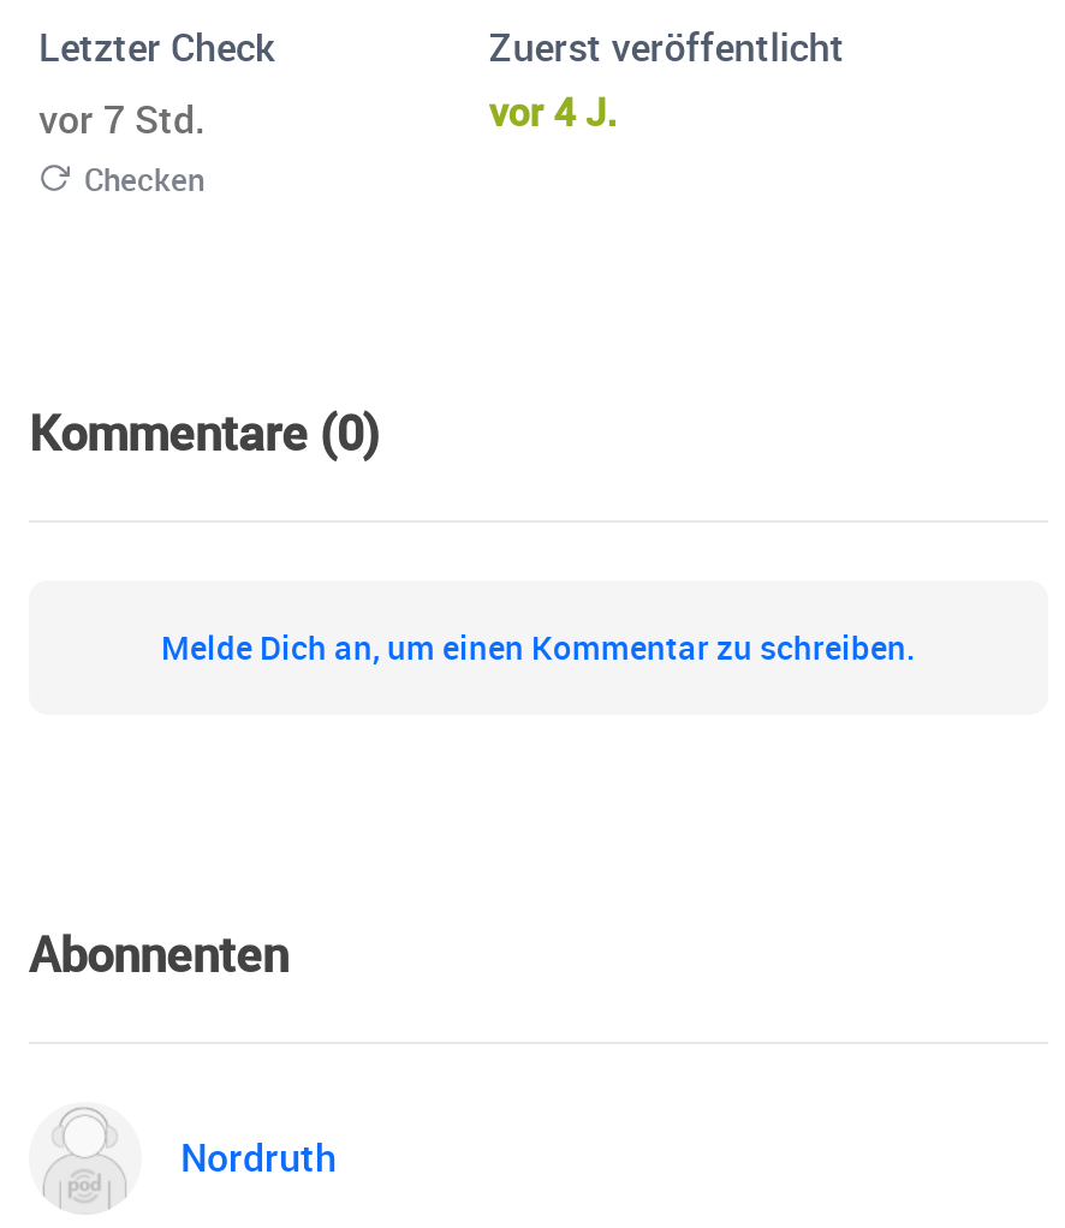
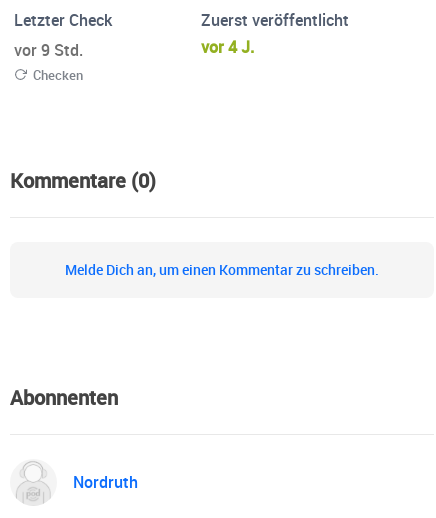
- vor 7 Std.
+ vor 9 Std.
